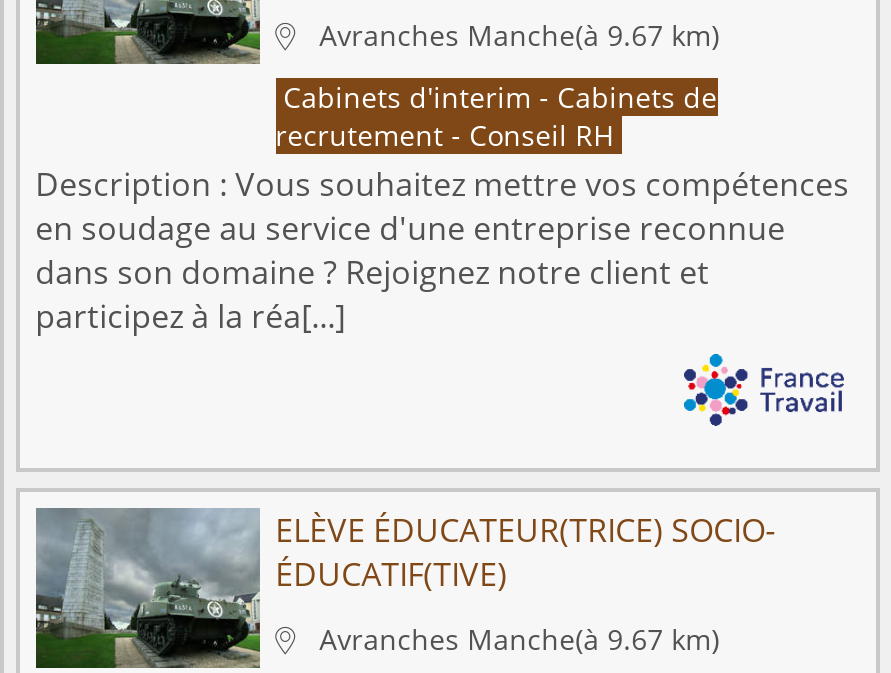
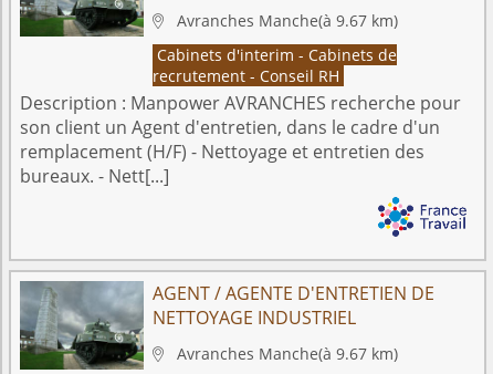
- Description : Vous souhaitez mettre vos compétences
- en soudage au service d'une entreprise reconnue
- dans son domaine ? Rejoignez notre client et
- participez à la réa[...]
+ Description : Manpower AVRANCHES recherche pour
+ son client un Agent d'entretien, dans le cadre d'un
+ remplacement (H/F) - Nettoyage et entretien des
+ bureaux. - Nett[...]

- ELÈVE ÉDUCATEUR(TRICE) SOCIO-
- ÉDUCATIF(TIVE)
+ AGENT / AGENTE D'ENTRETIEN DE
+ NETTOYAGE INDUSTRIEL
